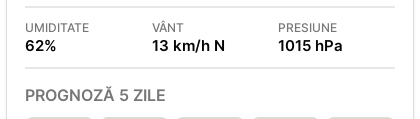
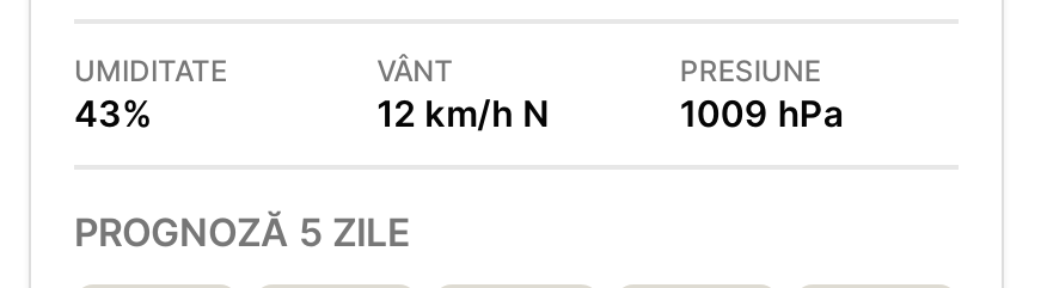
- 62%
+ 43%

- 13 km/h N
+ 12 km/h N

- 1015 hPa
+ 1009 hPa
